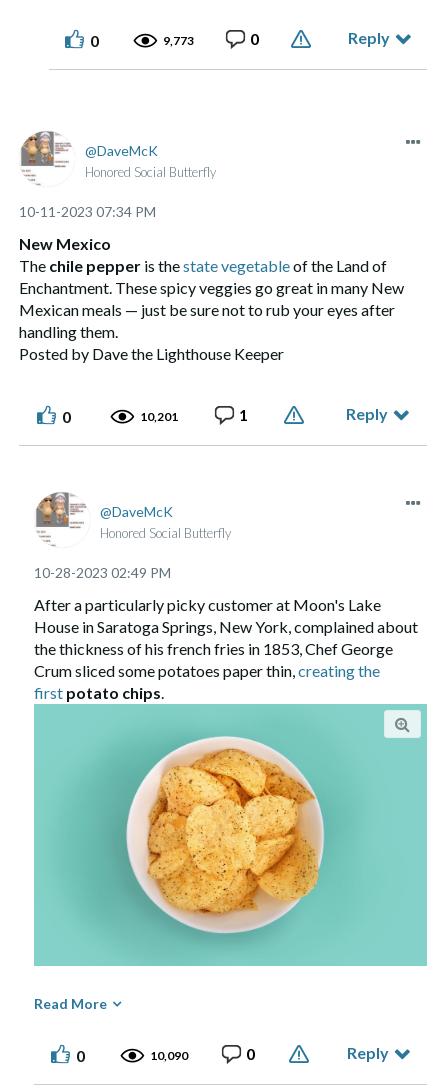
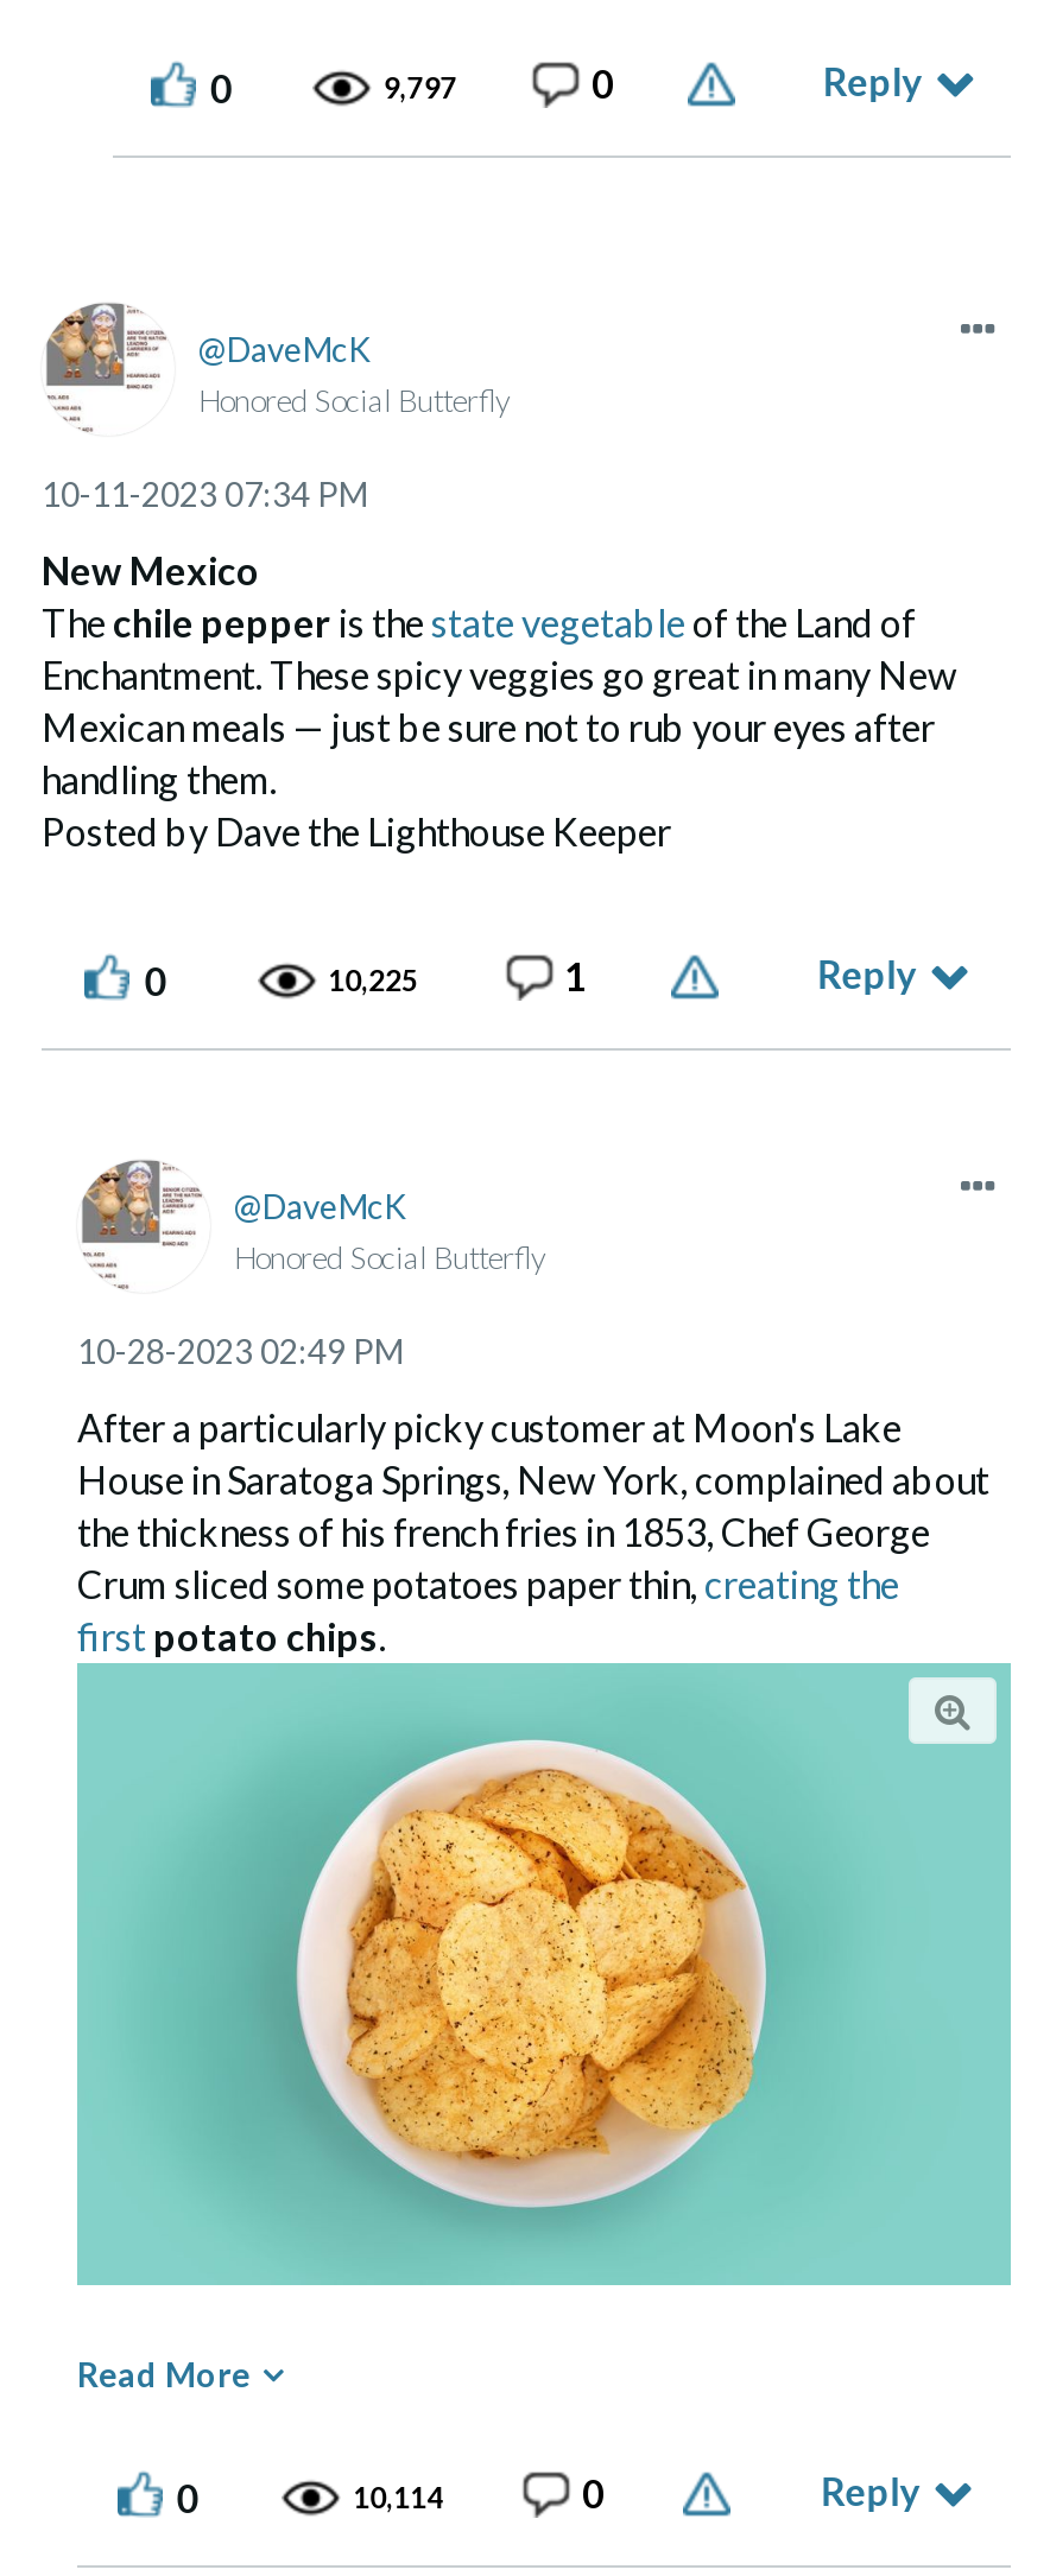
- 9,773
+ 9,797

- 10,201
+ 10,225

- 10,090
+ 10,114
